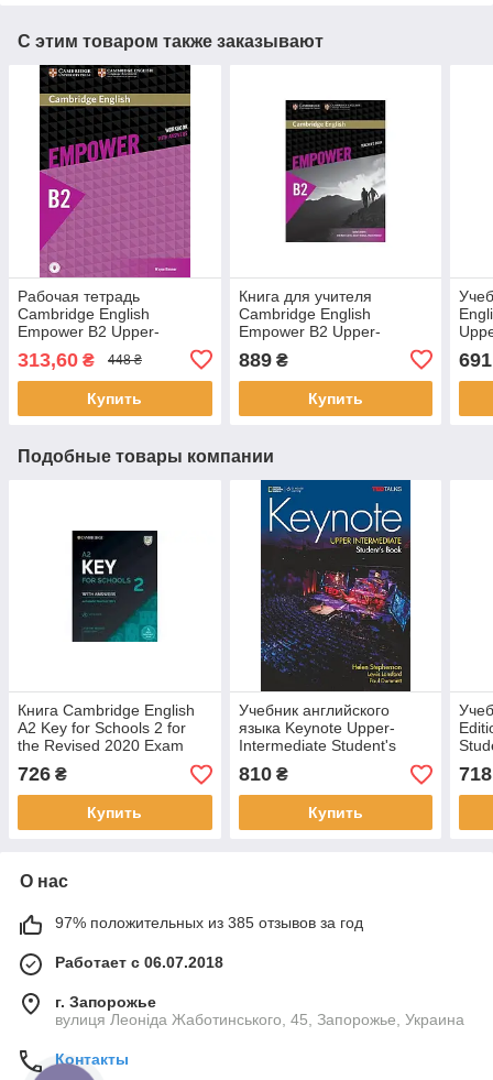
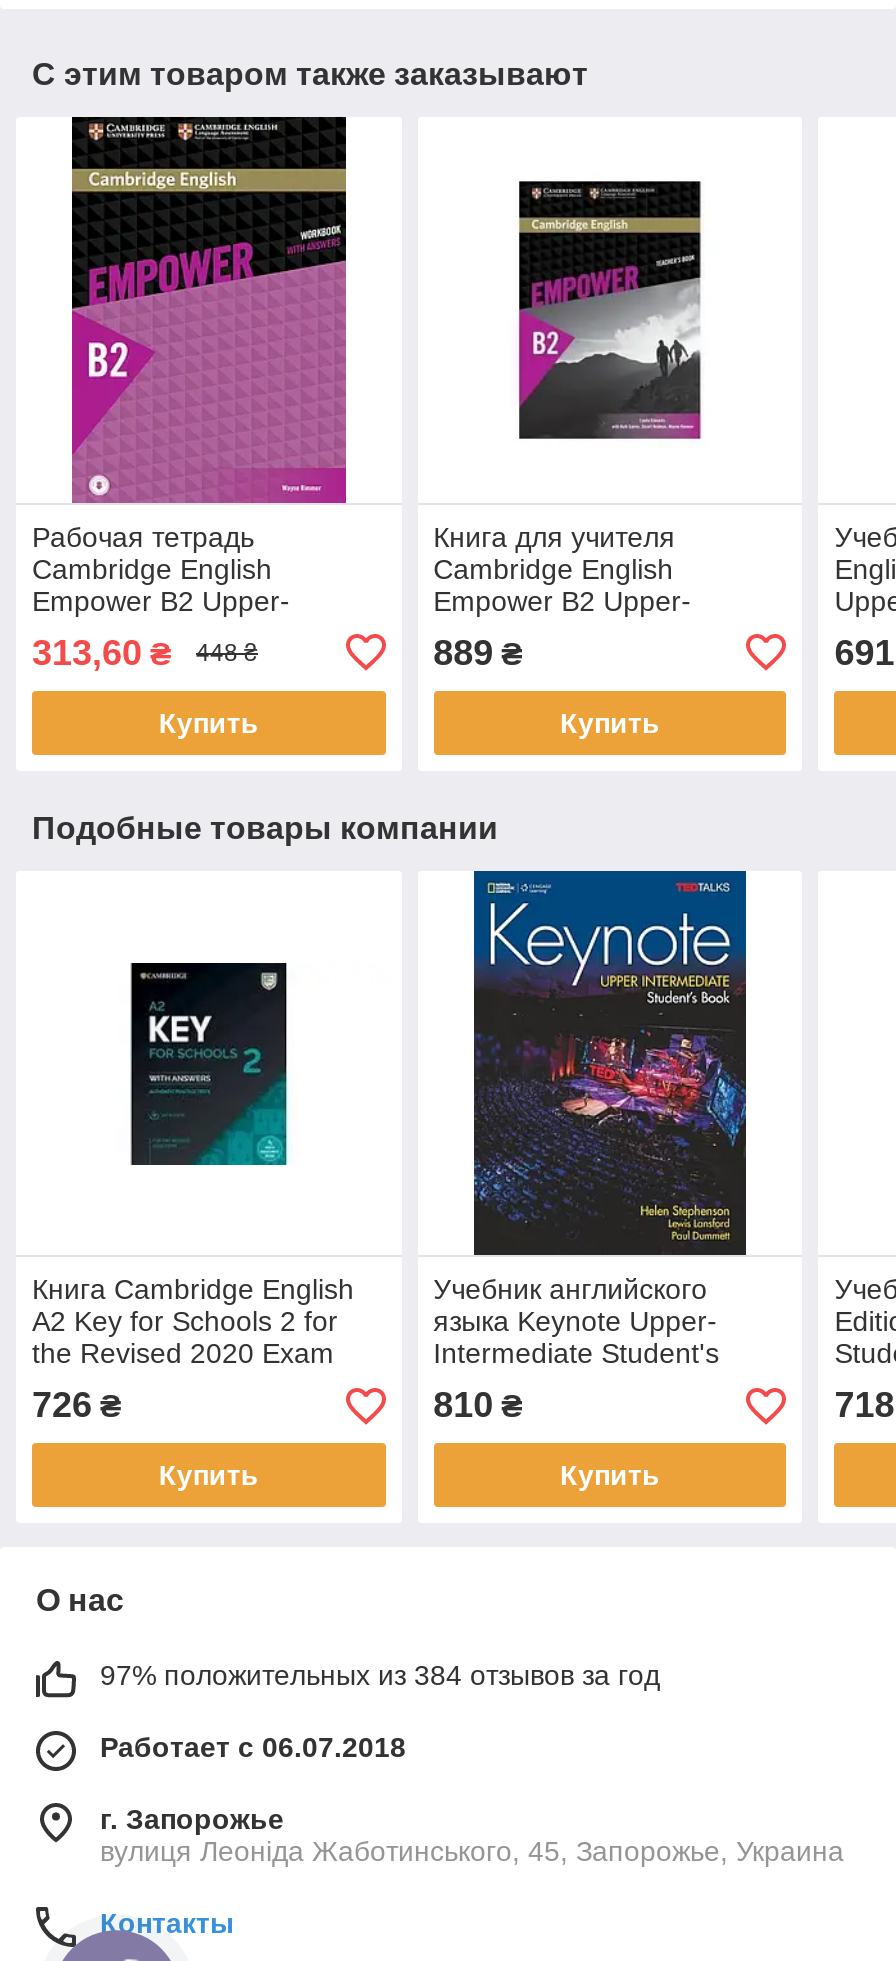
- 97% положительных из 385 отзывов за год
+ 97% положительных из 384 отзывов за год
